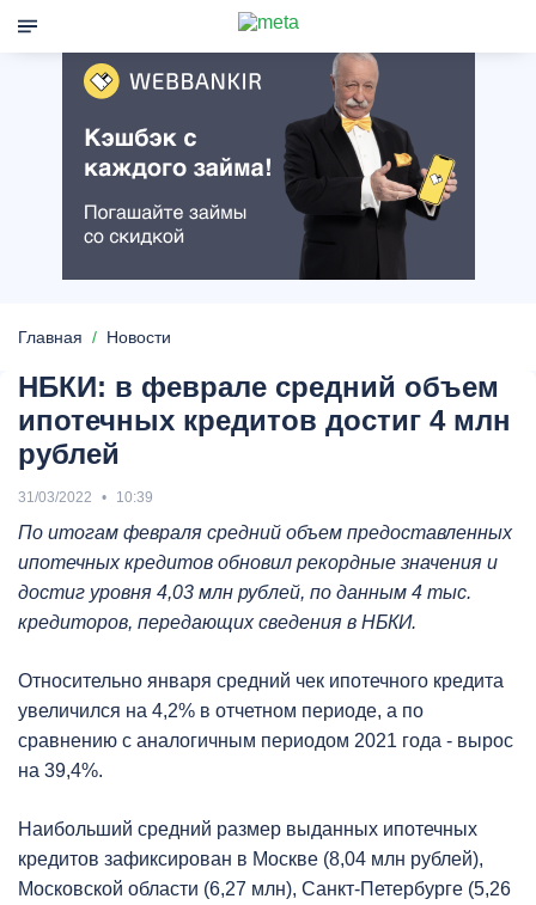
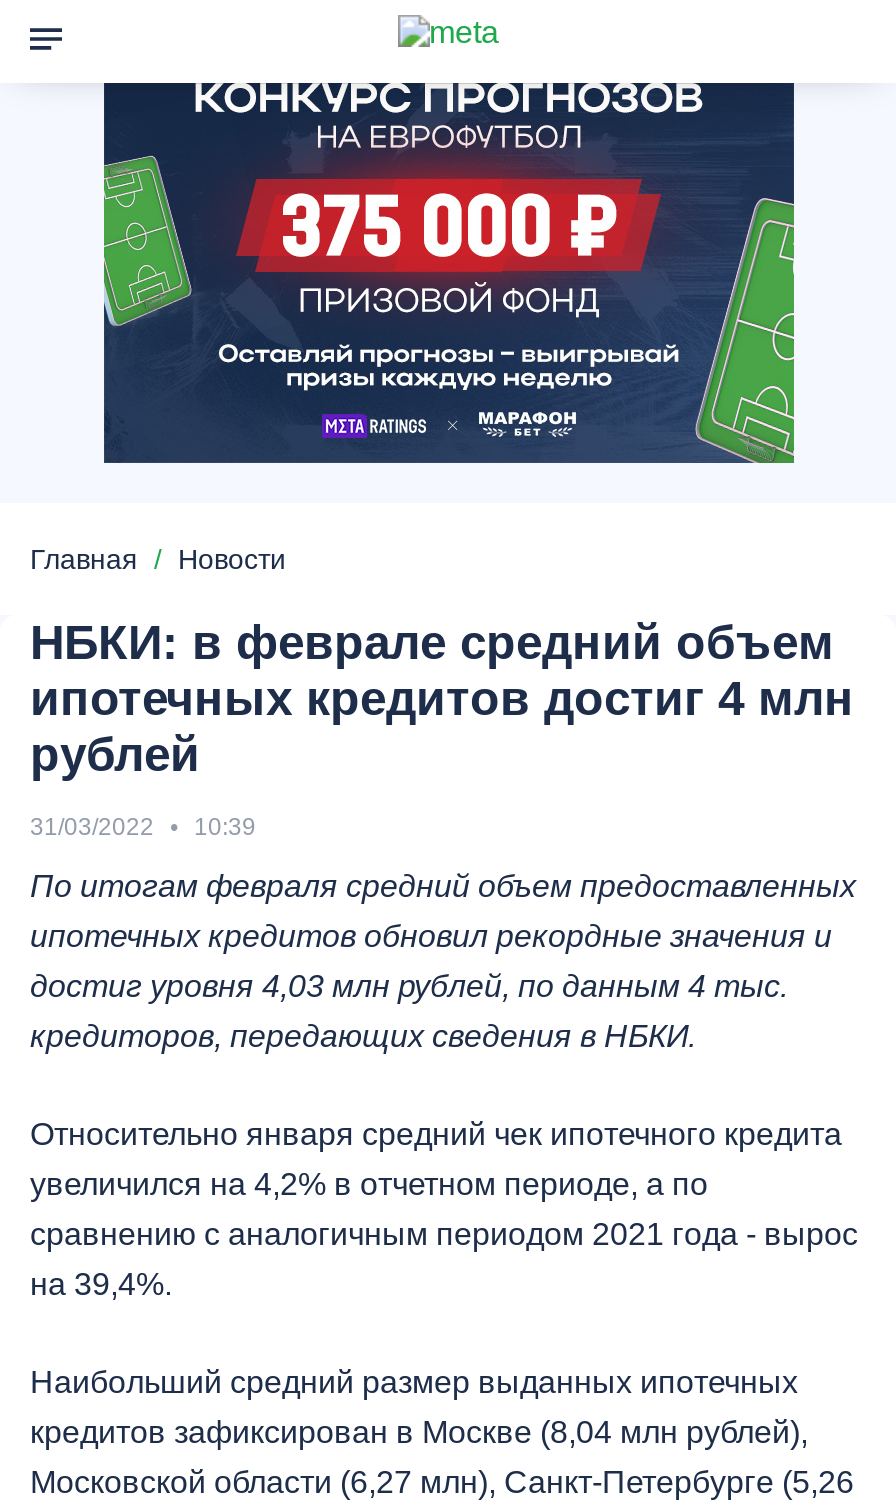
- [image]
+ [image]
